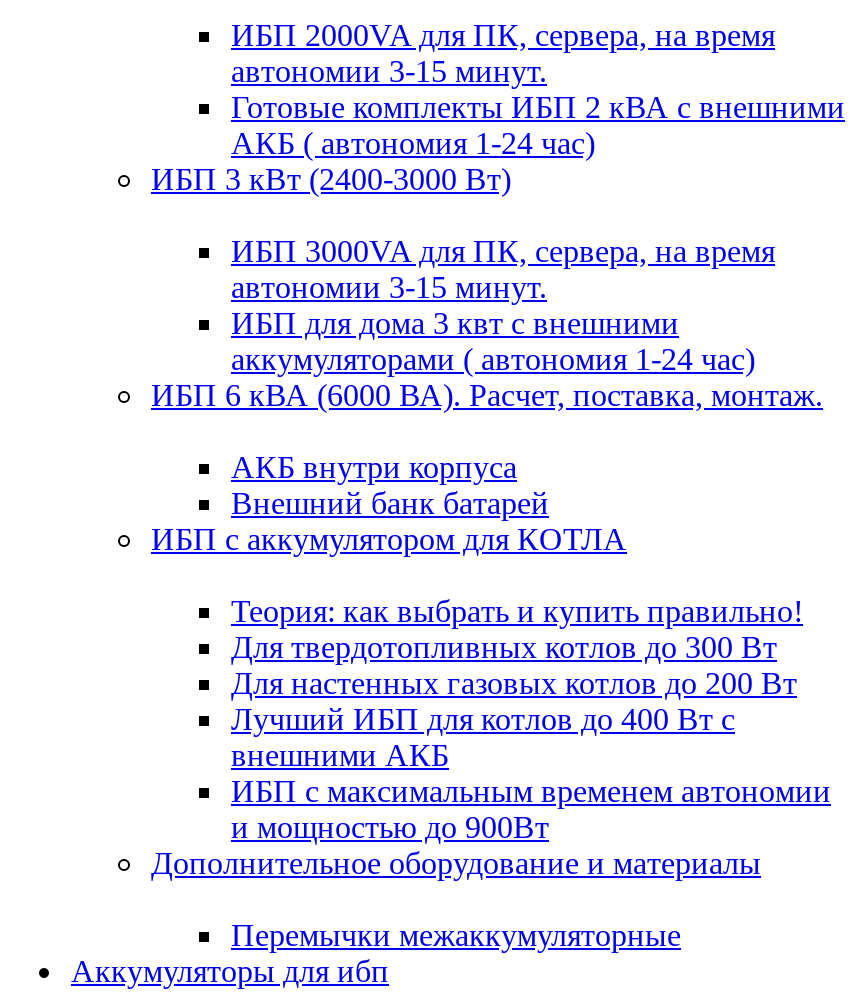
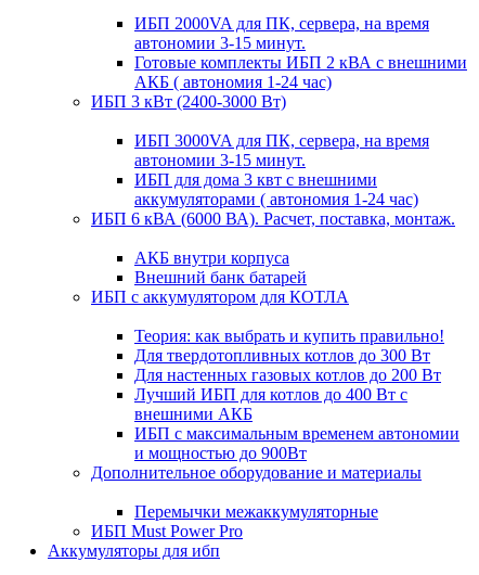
+ ИБП Must Power Pro
